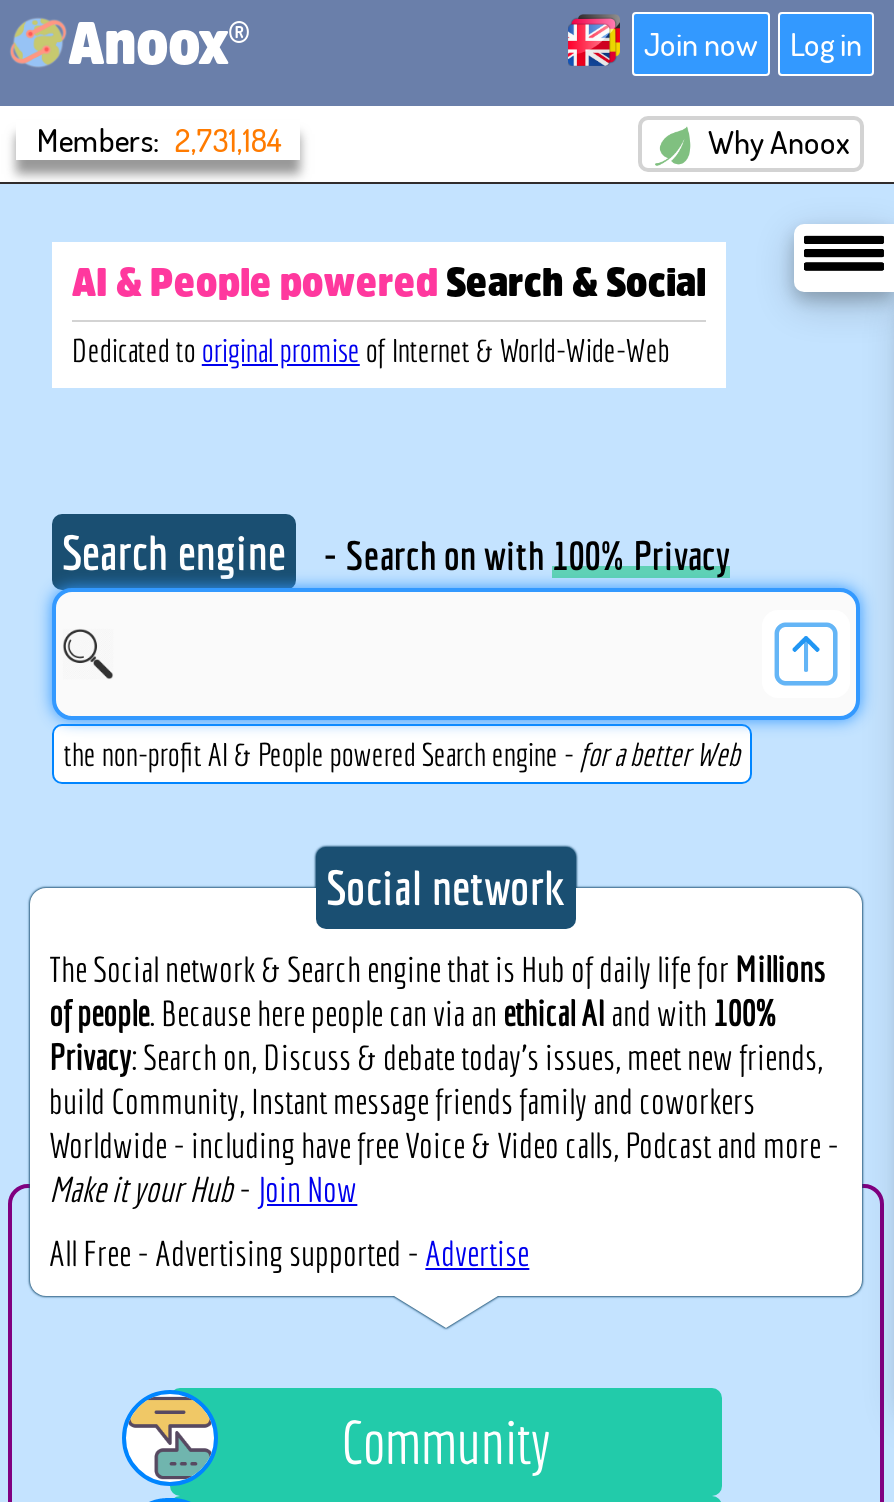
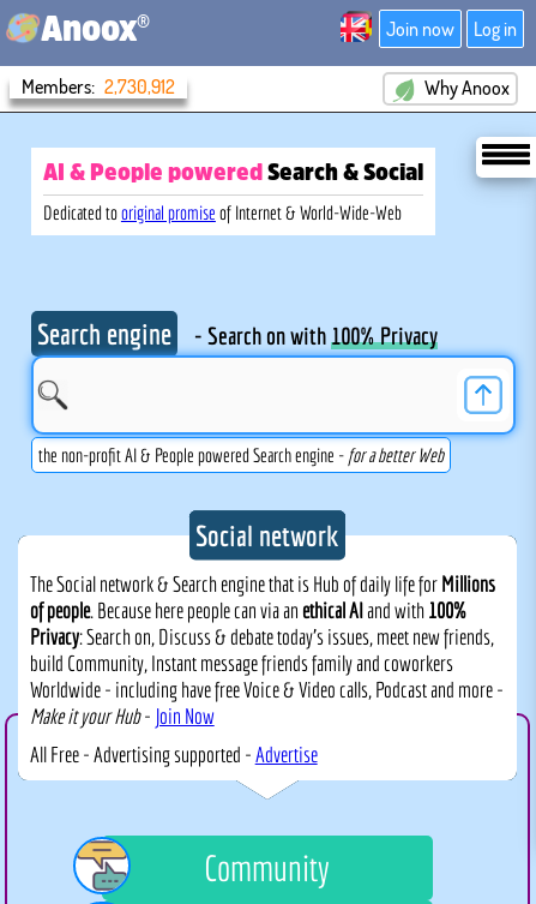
- Members: 2,731,184
+ Members: 2,730,912
